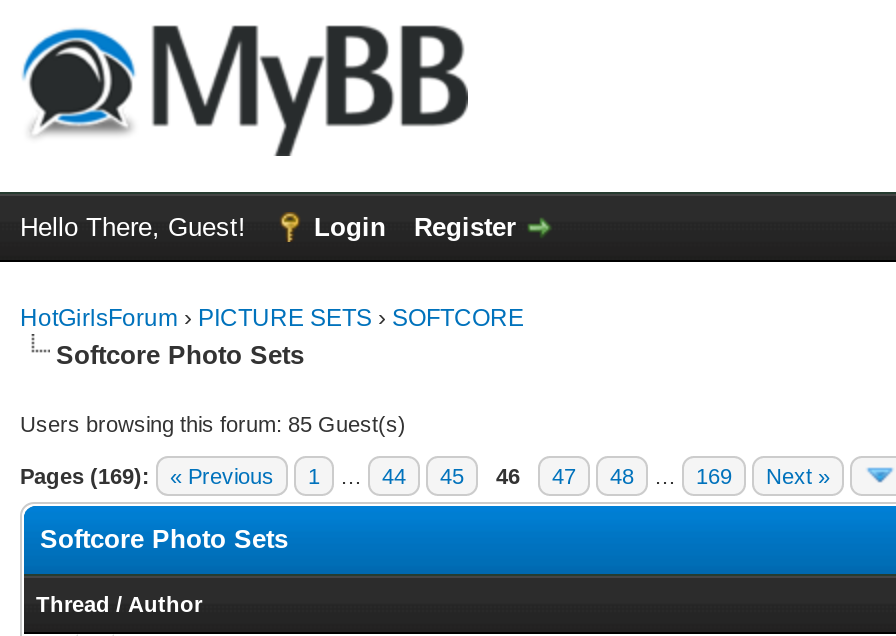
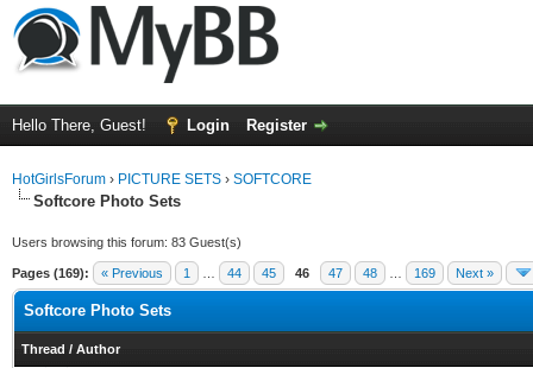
- Users browsing this forum: 85 Guest(s)
+ Users browsing this forum: 83 Guest(s)
